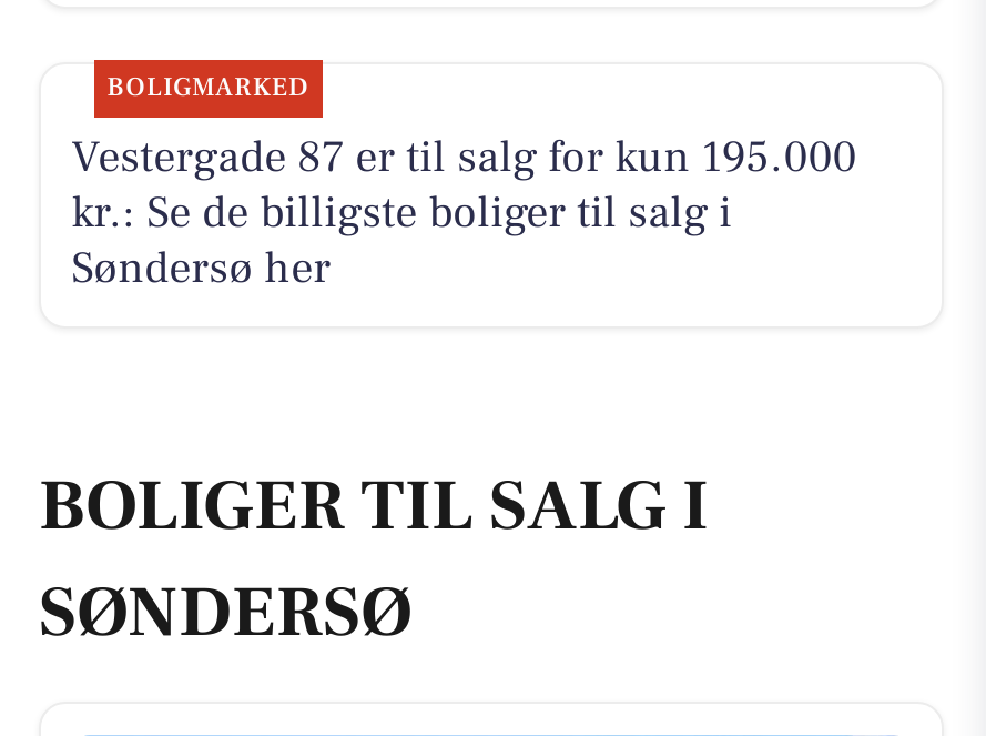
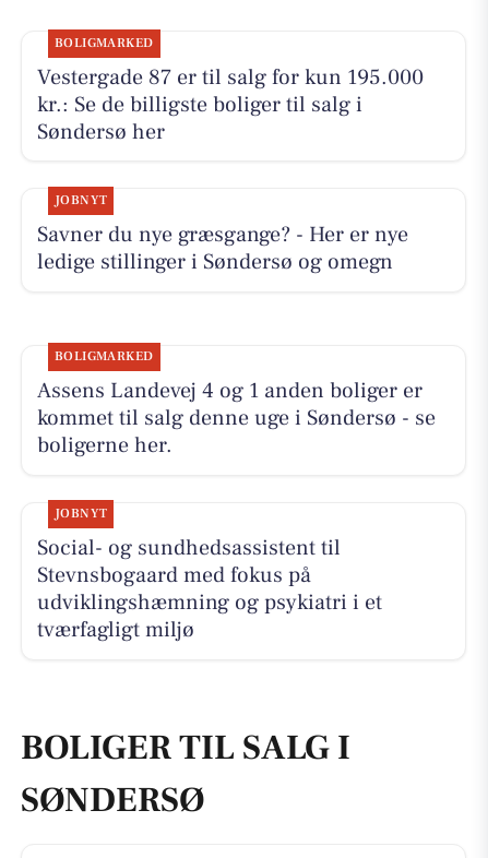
+ JOBNYT
+ Savner du nye græsgange? - Her er nye
+ ledige stillinger i Søndersø og omegn

+ BOLIGMARKED
+ Assens Landevej 4 og 1 anden boliger er
+ kommet til salg denne uge i Søndersø - se
+ boligerne her.
+ JOBNYT
+ Social- og sundhedsassistent til
+ Stevnsbogaard med fokus på
+ udviklingshæmning og psykiatri i et
+ tværfagligt miljø
